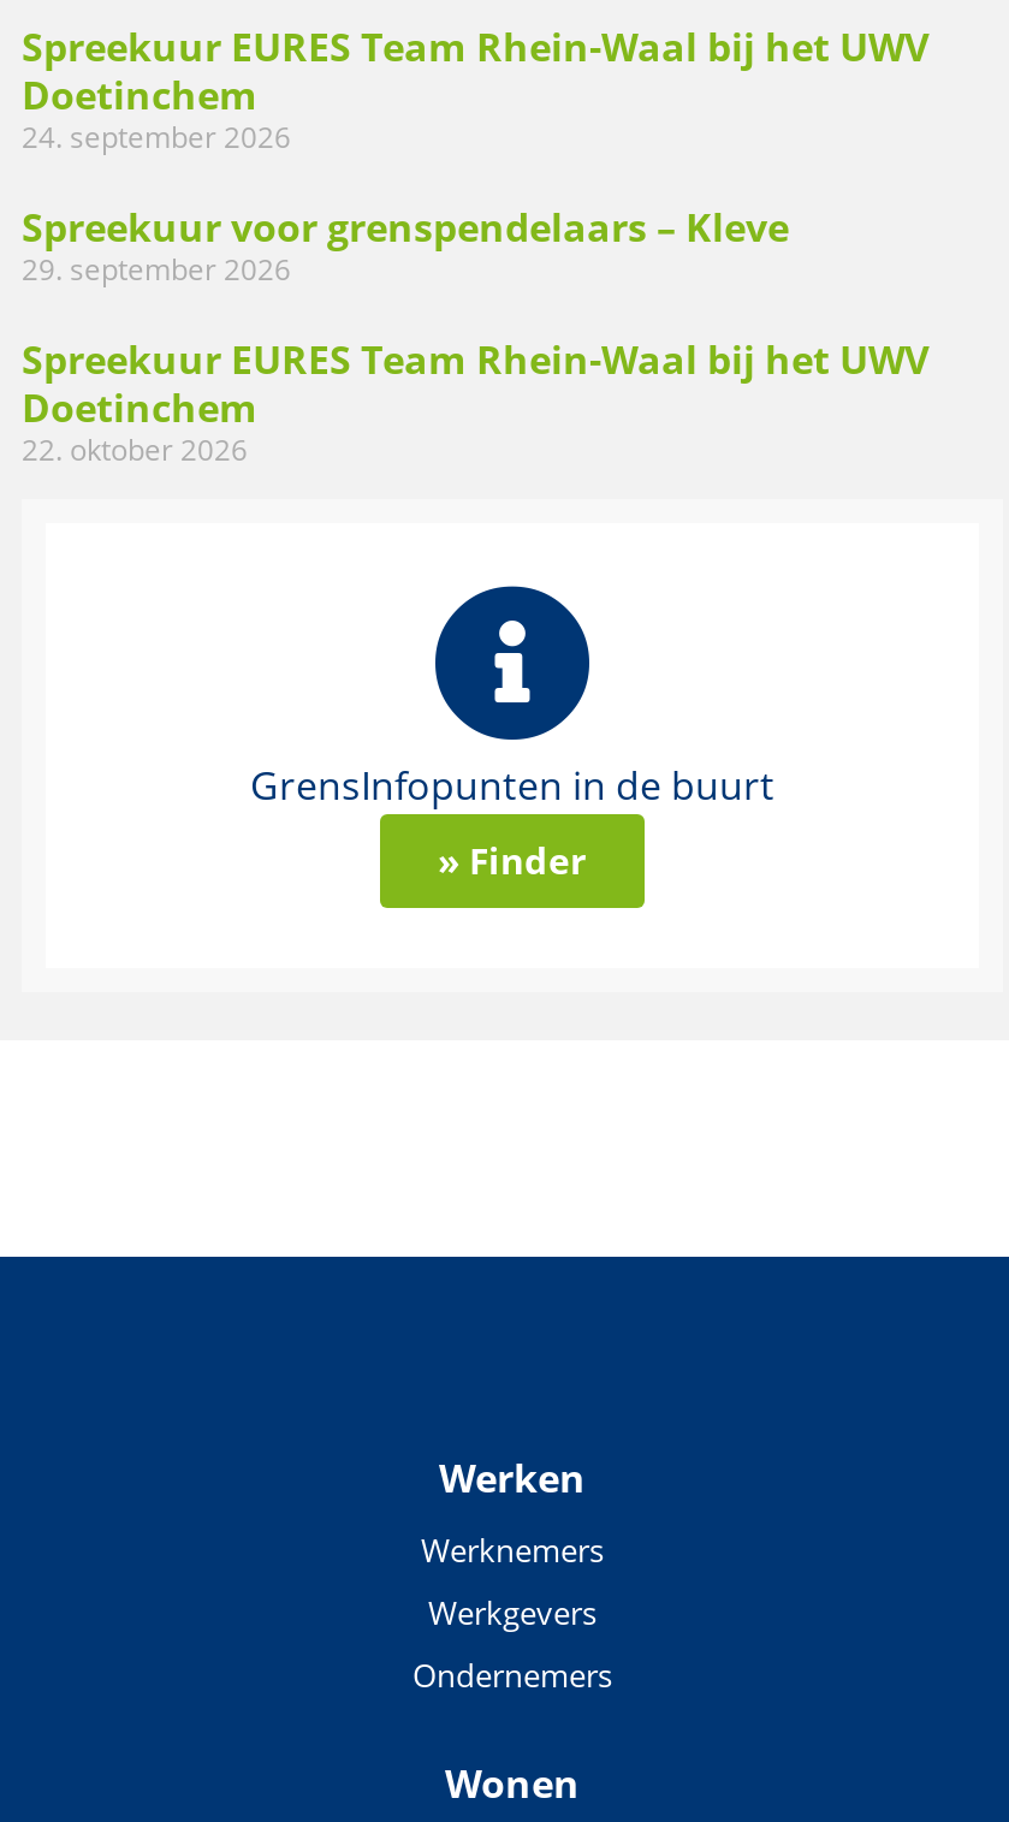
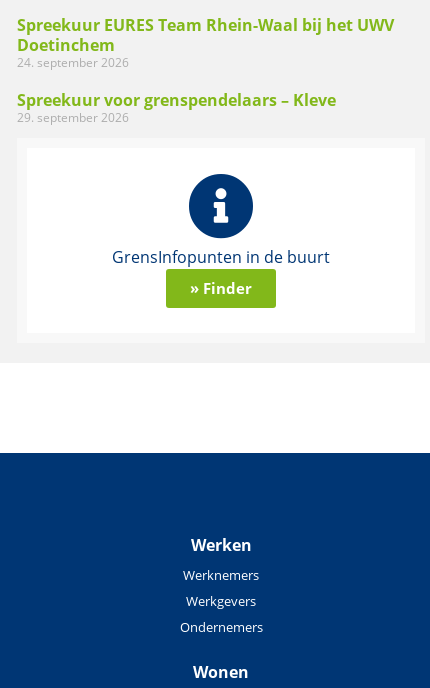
- Spreekuur EURES Team Rhein-Waal bij het UWV
- Doetinchem
- 22. oktober 2026
